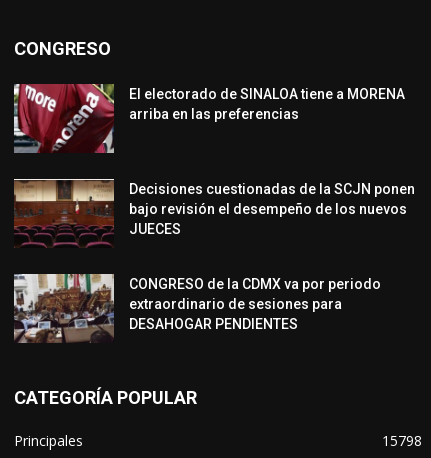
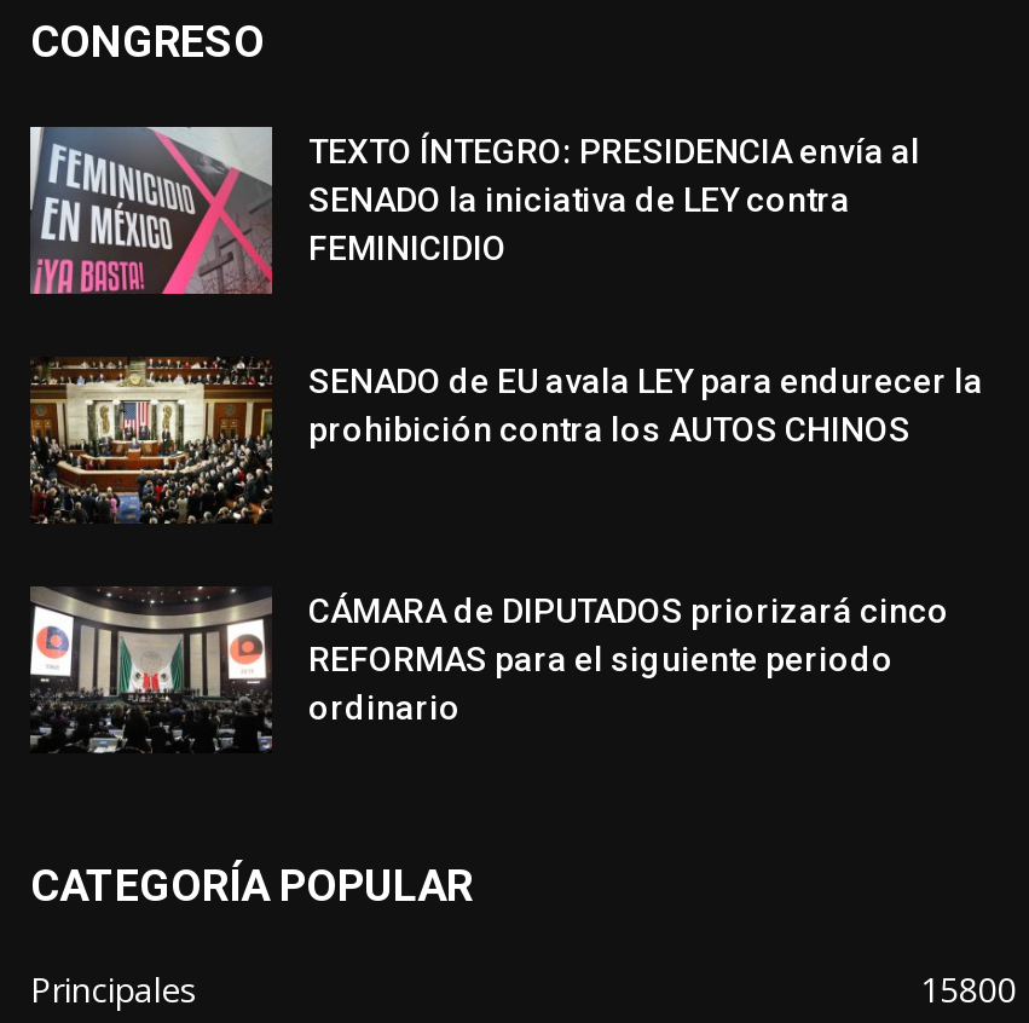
- [image]
- El electorado de SINALOA tiene a MORENA
- arriba en las preferencias
+ [image]
+ TEXTO ÍNTEGRO: PRESIDENCIA envía al
+ SENADO la iniciativa de LEY contra
+ FEMINICIDIO

- [image]
- Decisiones cuestionadas de la SCJN ponen
- bajo revisión el desempeño de los nuevos
- JUECES
+ [image]
+ SENADO de EU avala LEY para endurecer la
+ prohibición contra los AUTOS CHINOS

- [image]
- CONGRESO de la CDMX va por periodo
- extraordinario de sesiones para
- DESAHOGAR PENDIENTES
+ [image]
+ CÁMARA de DIPUTADOS priorizará cinco
+ REFORMAS para el siguiente periodo
+ ordinario

- 15798
+ 15800
